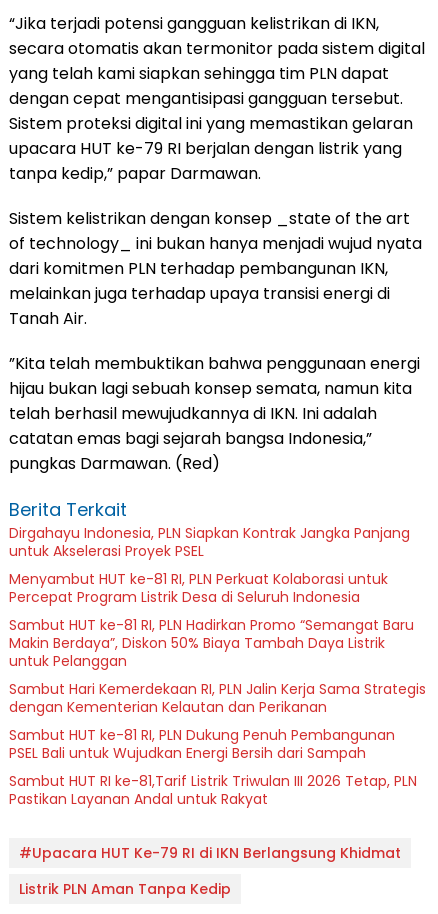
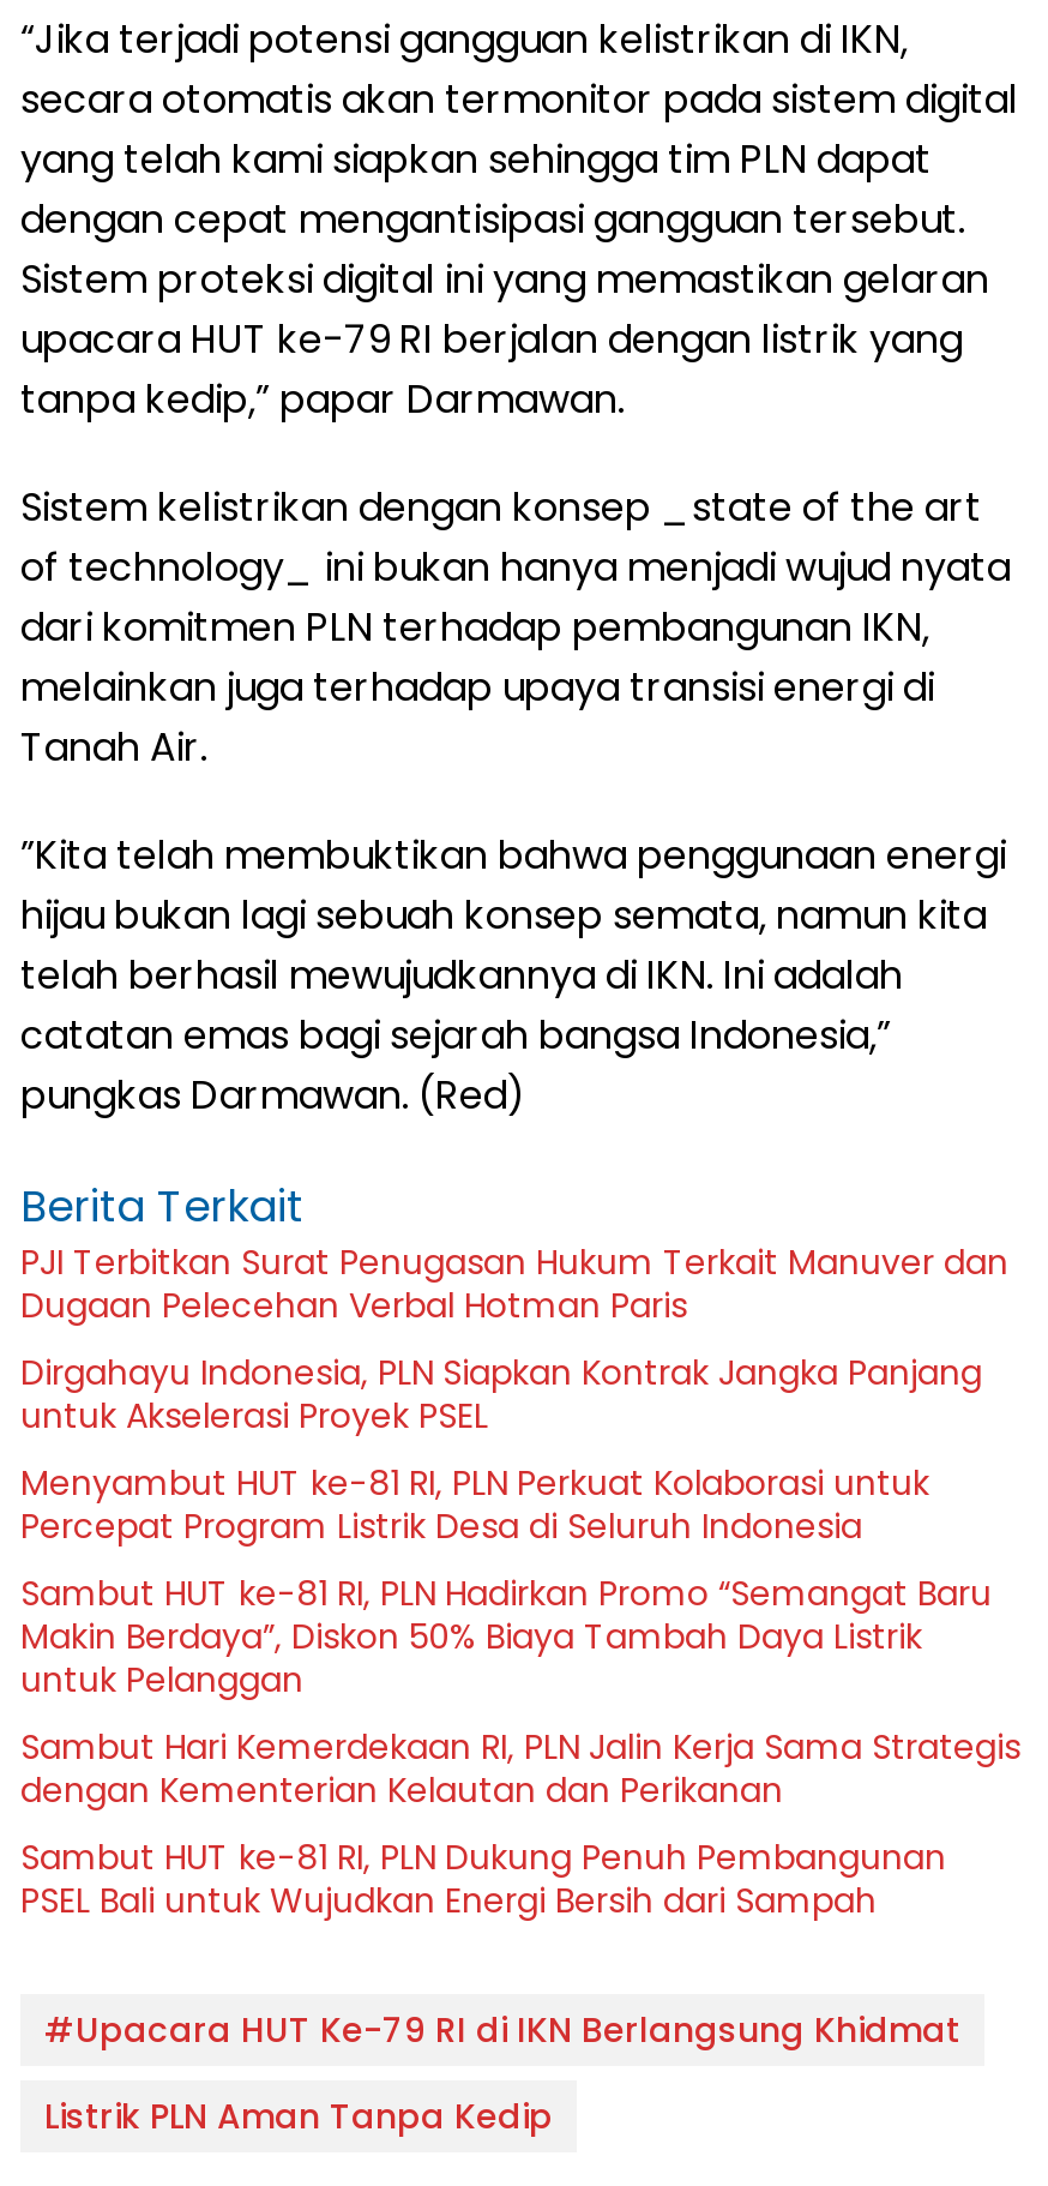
+ PJI Terbitkan Surat Penugasan Hukum Terkait Manuver dan
+ Dugaan Pelecehan Verbal Hotman Paris

moved down: Dirgahayu Indonesia, PLN Siapkan Kontrak Jangka Panjang | untuk Akselerasi Proyek PSEL | Menyambut HUT ke-81 RI, PLN Perkuat Kolaborasi untuk | ... | Sambut HUT ke-81 RI, PLN Dukung Penuh Pembangunan | PSEL Bali untuk Wujudkan Energi Bersih dari Sampah

- Sambut HUT RI ke-81,Tarif Listrik Triwulan III 2026 Tetap, PLN
- Pastikan Layanan Andal untuk Rakyat
